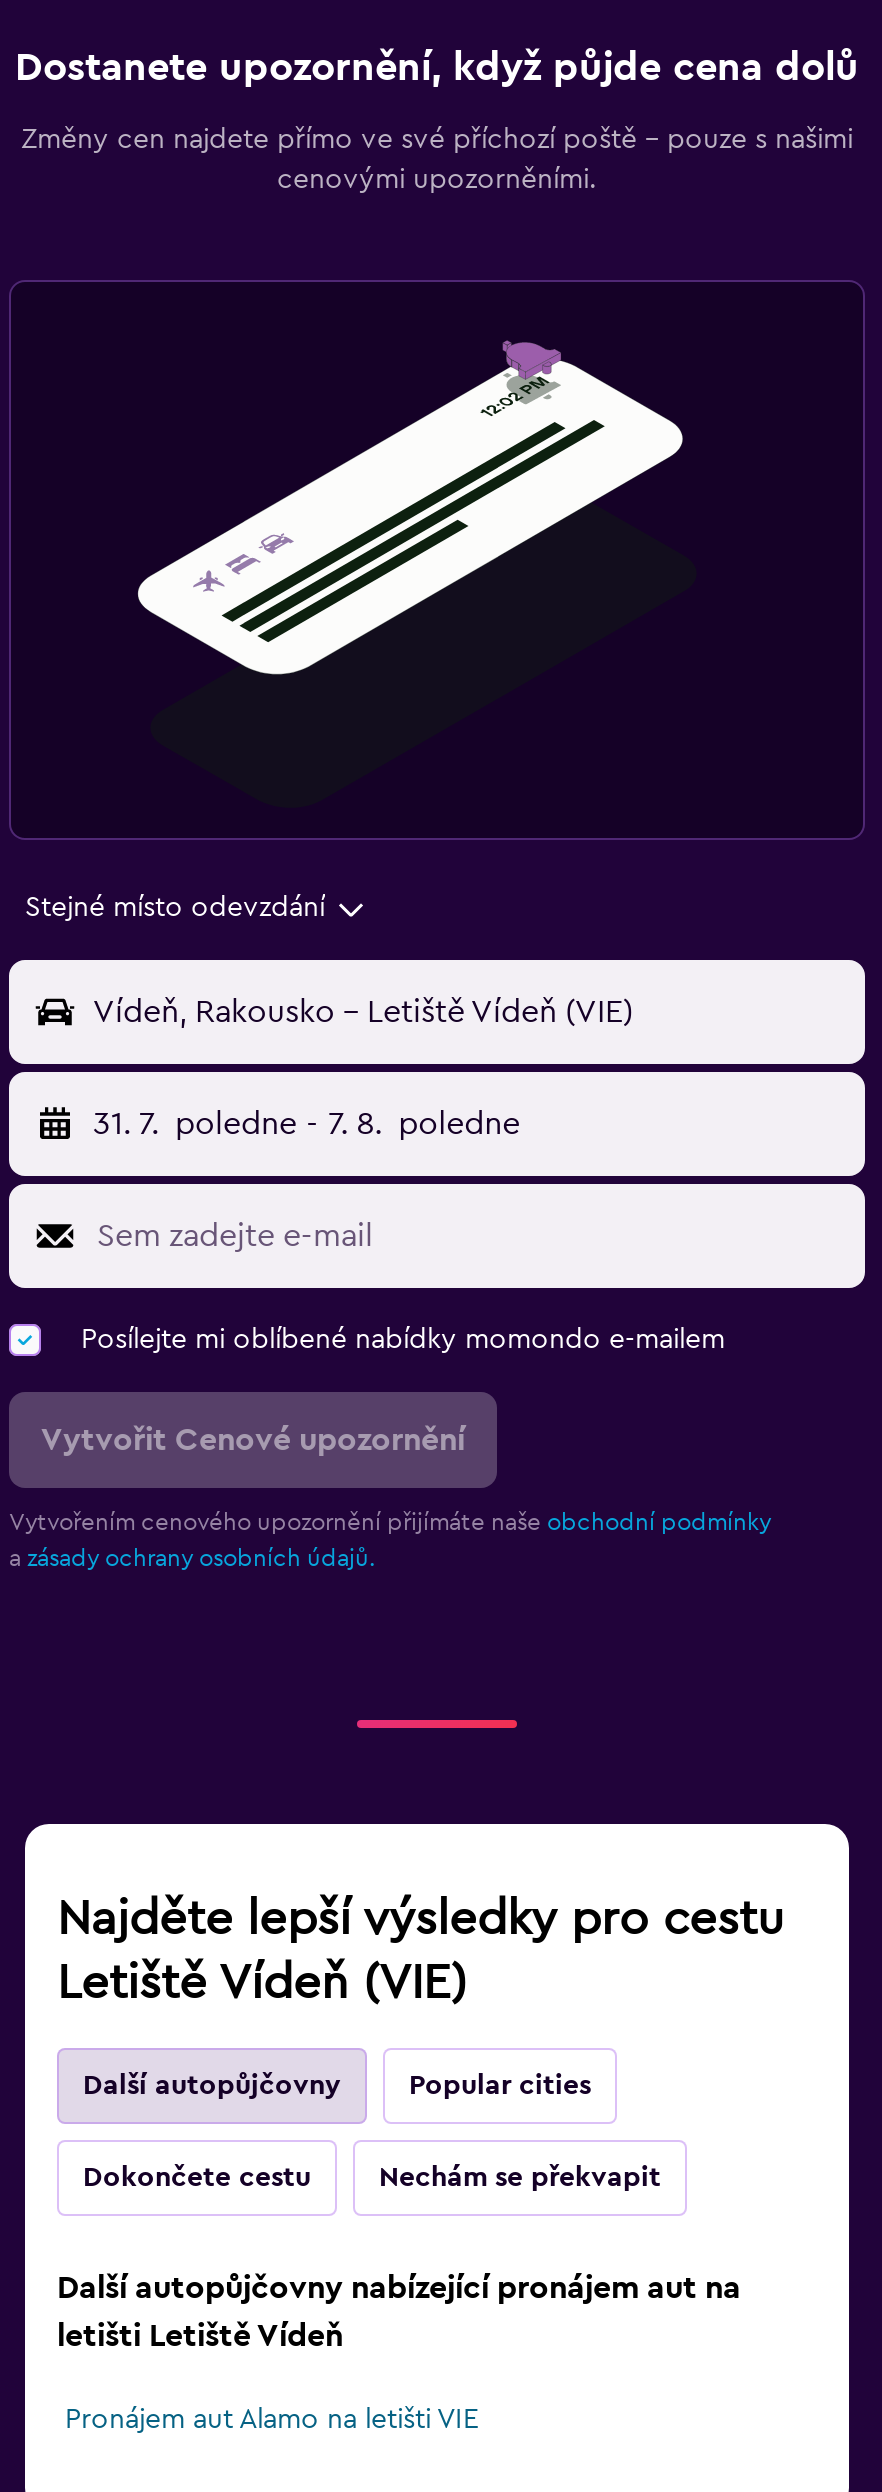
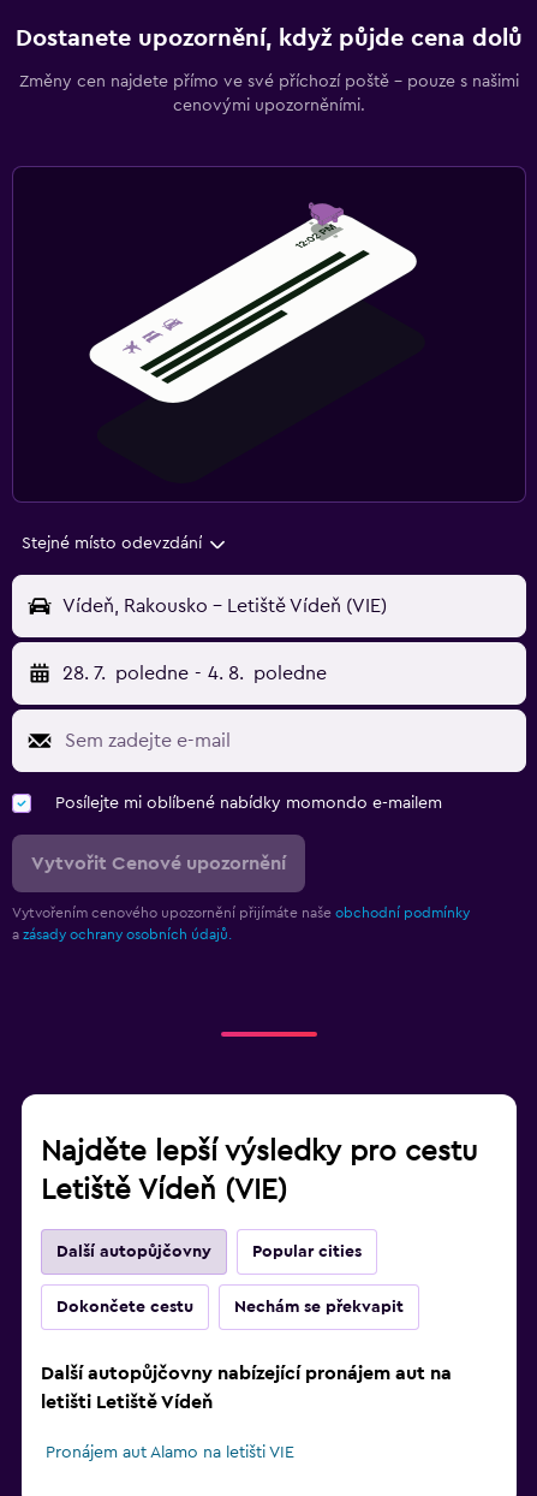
- 31. 7. poledne - 7. 8. poledne
+ 28. 7. poledne - 4. 8. poledne
